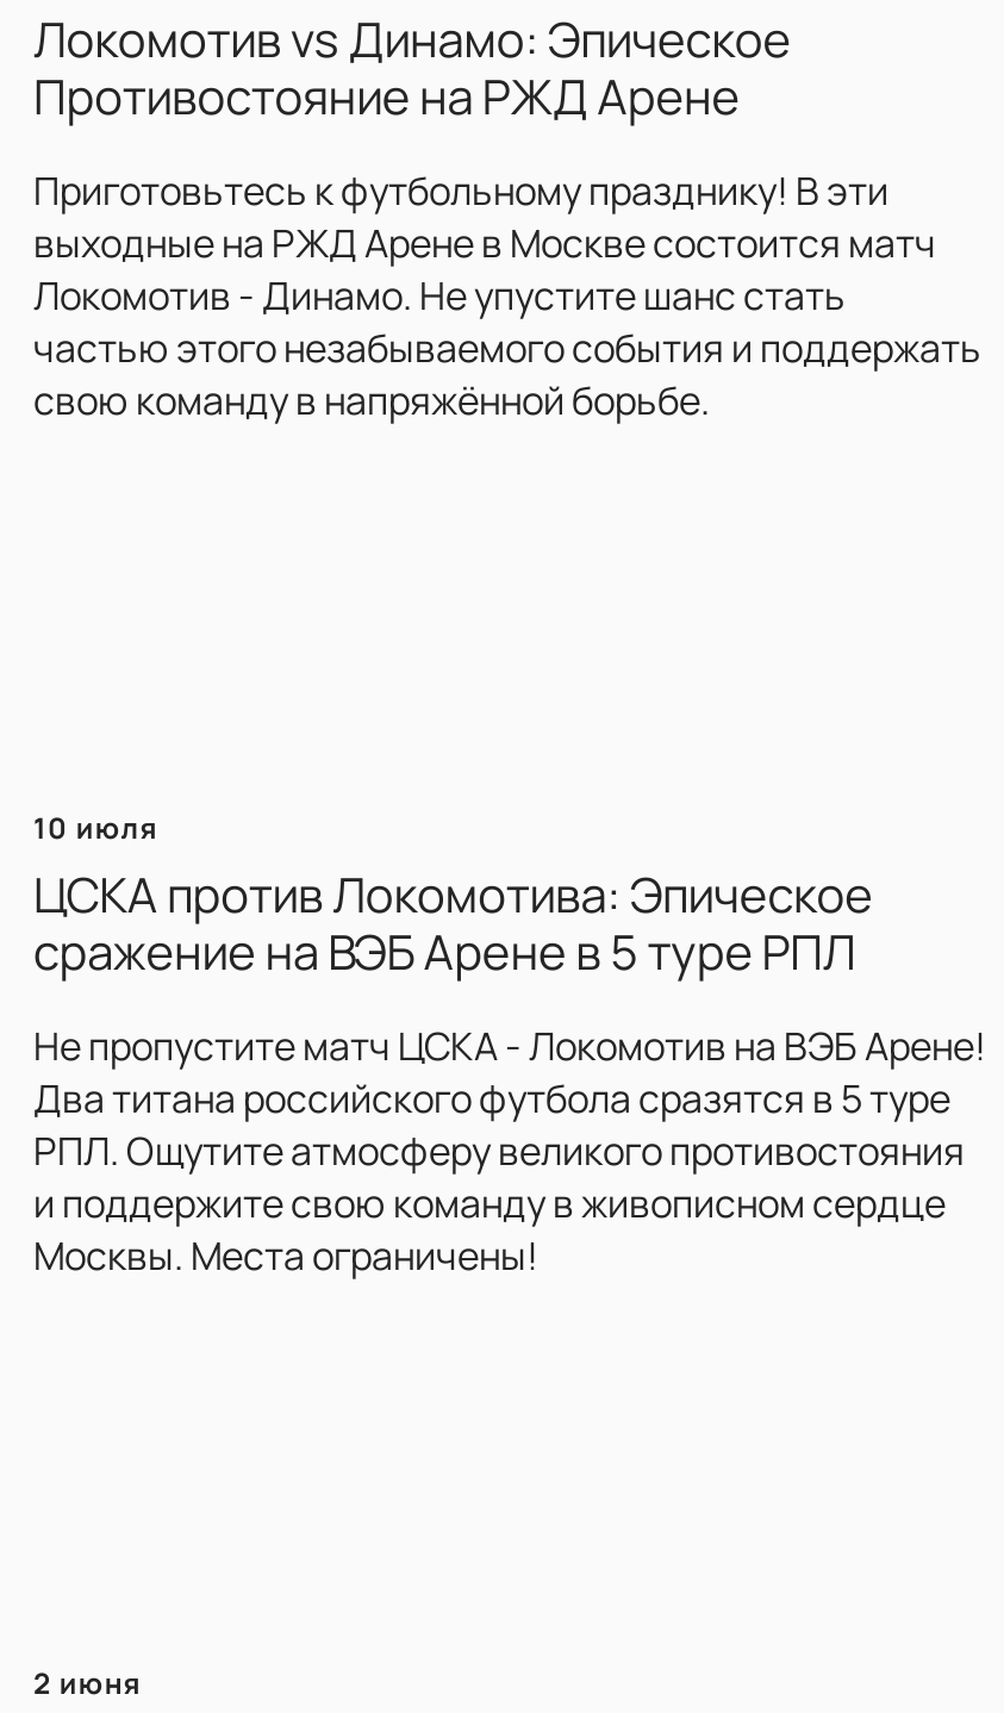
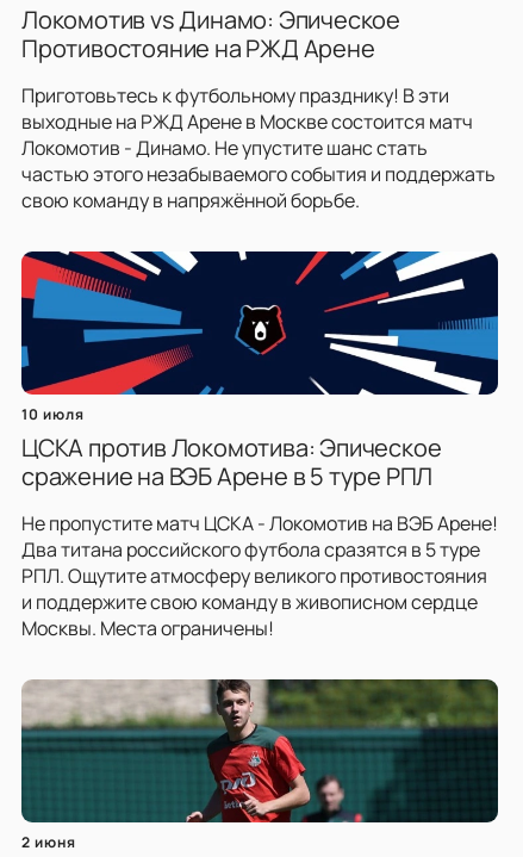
+ [image]

+ [image]
